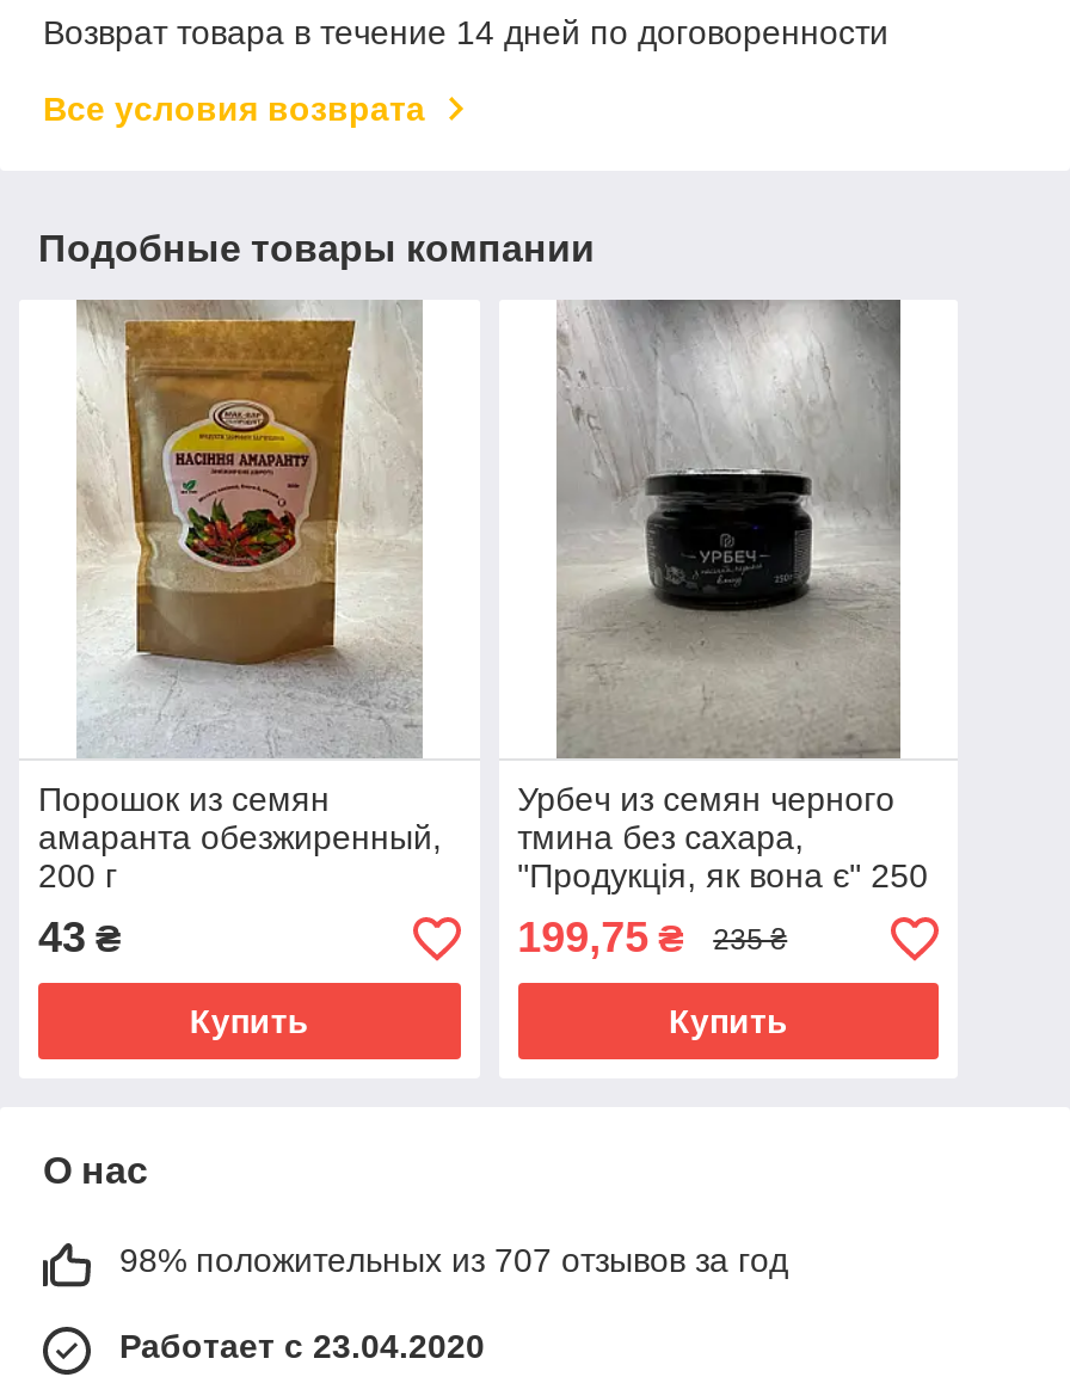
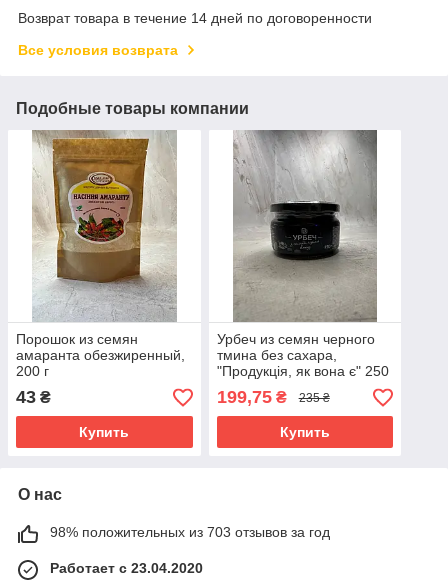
- 98% положительных из 707 отзывов за год
+ 98% положительных из 703 отзывов за год
